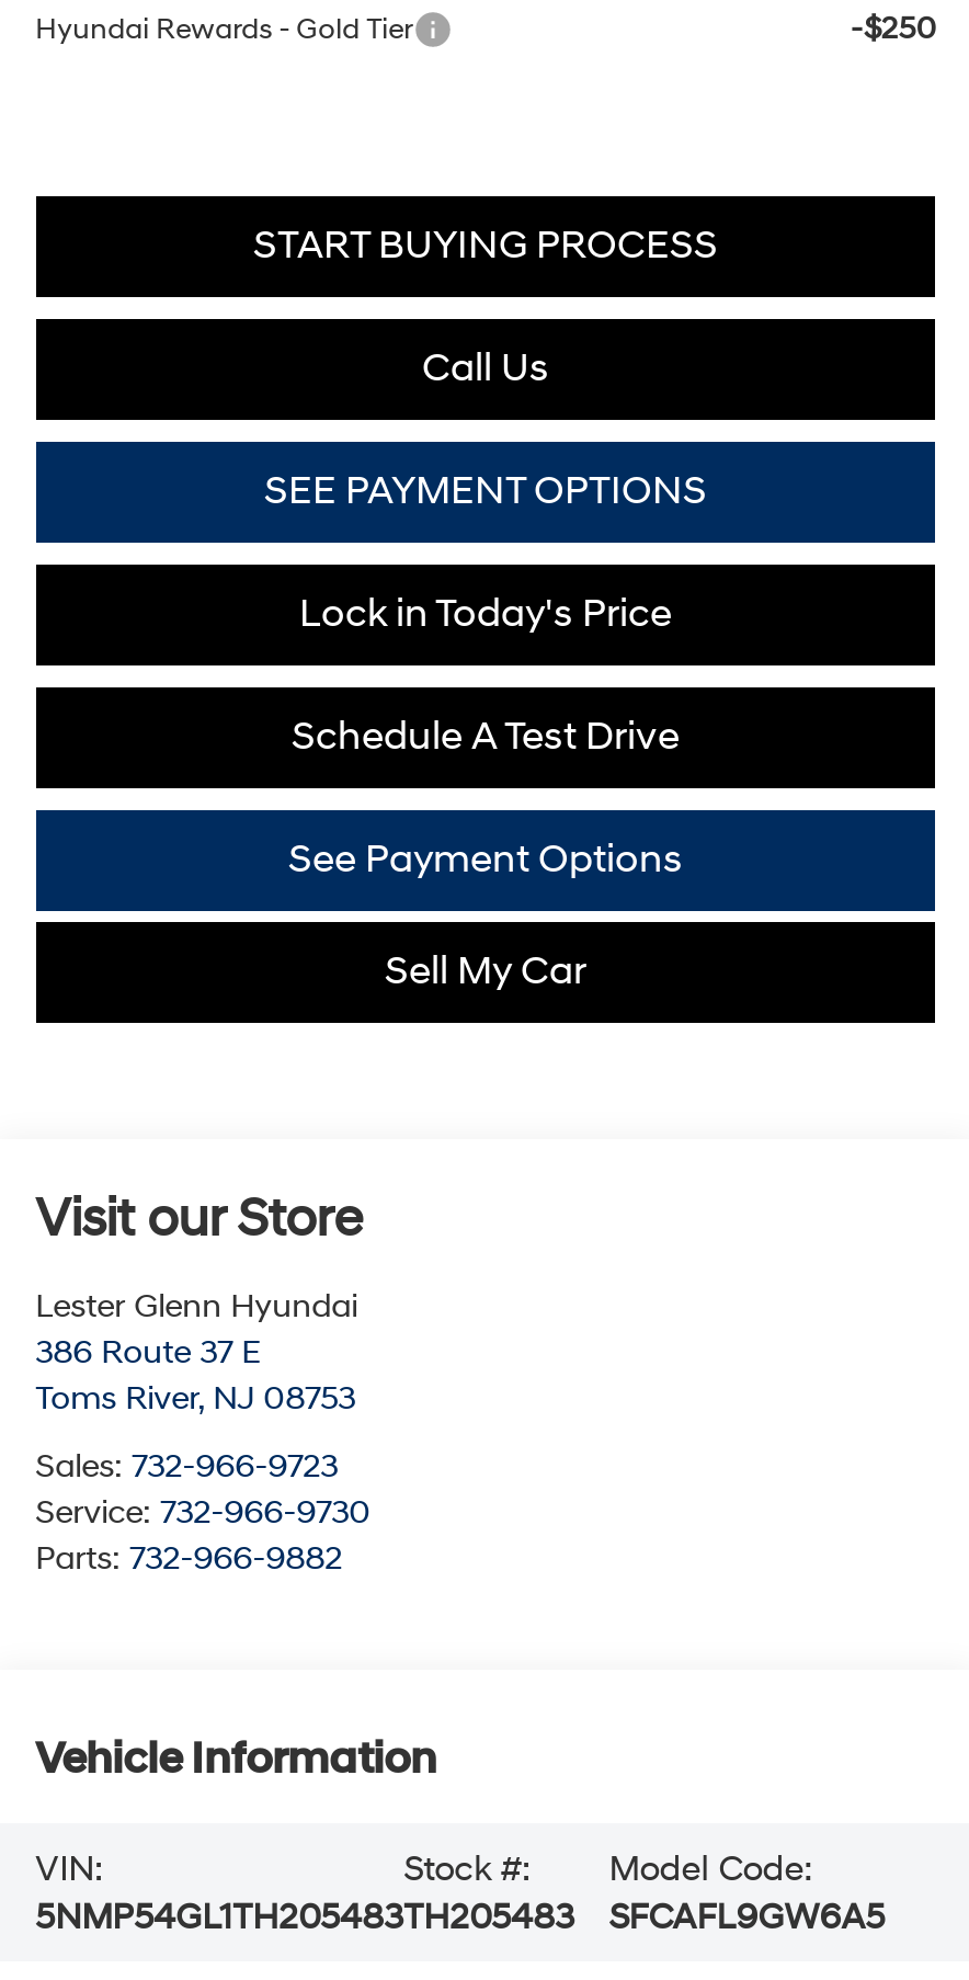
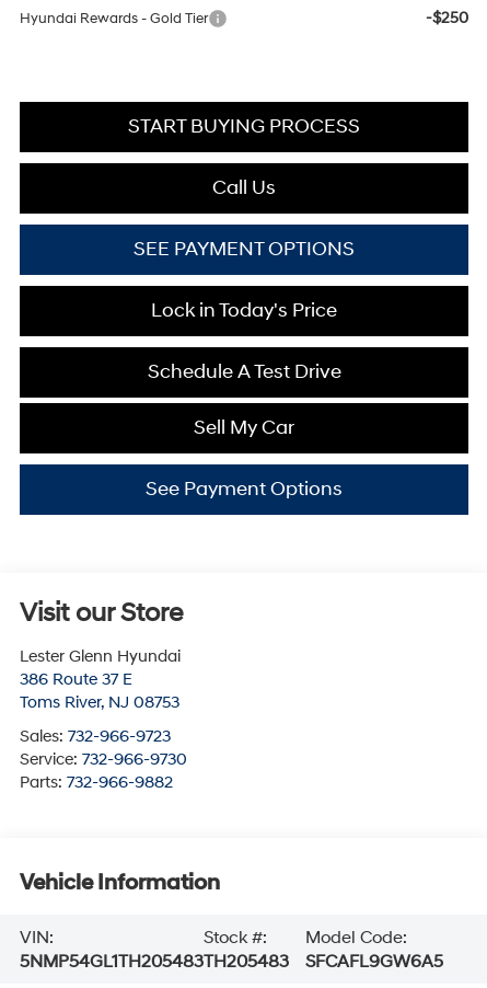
moved down: See Payment Options

moved up: Sell My Car
